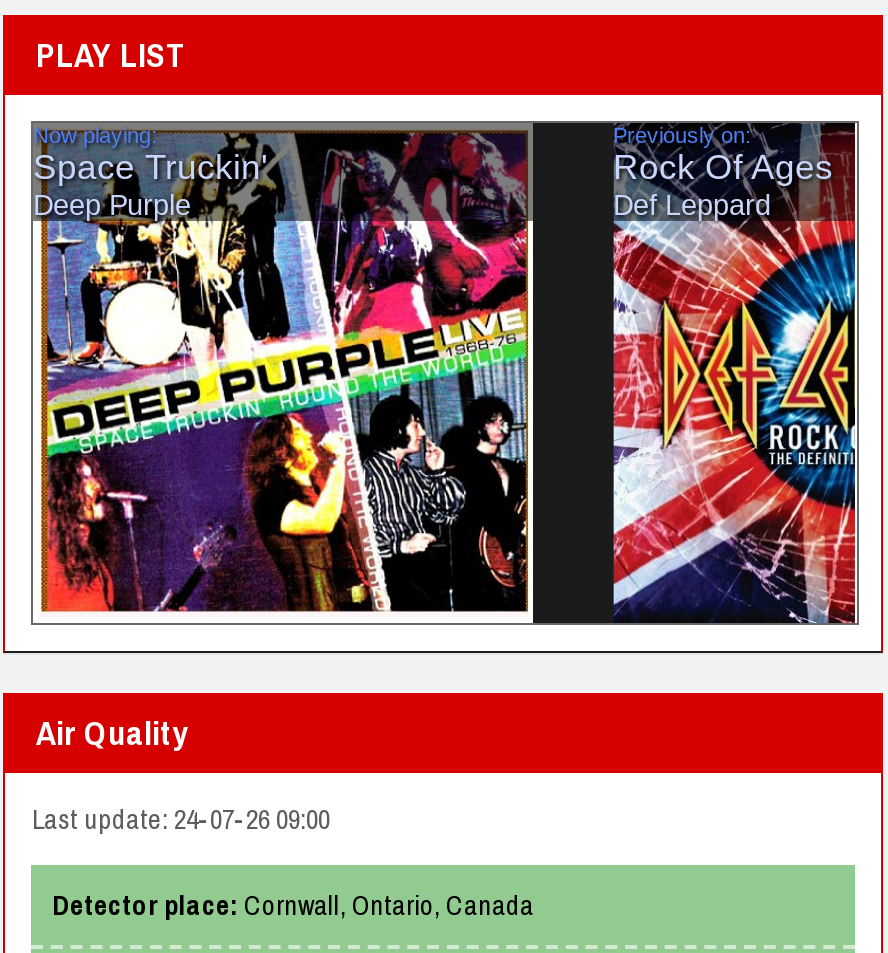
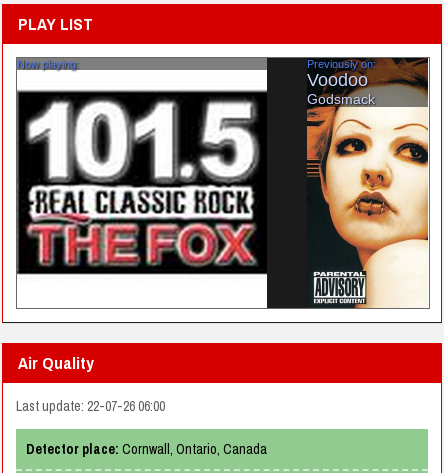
- [image]
+ [image]

- [image]
+ [image]

- Last update: 24-07-26 09:00
+ Last update: 22-07-26 06:00
